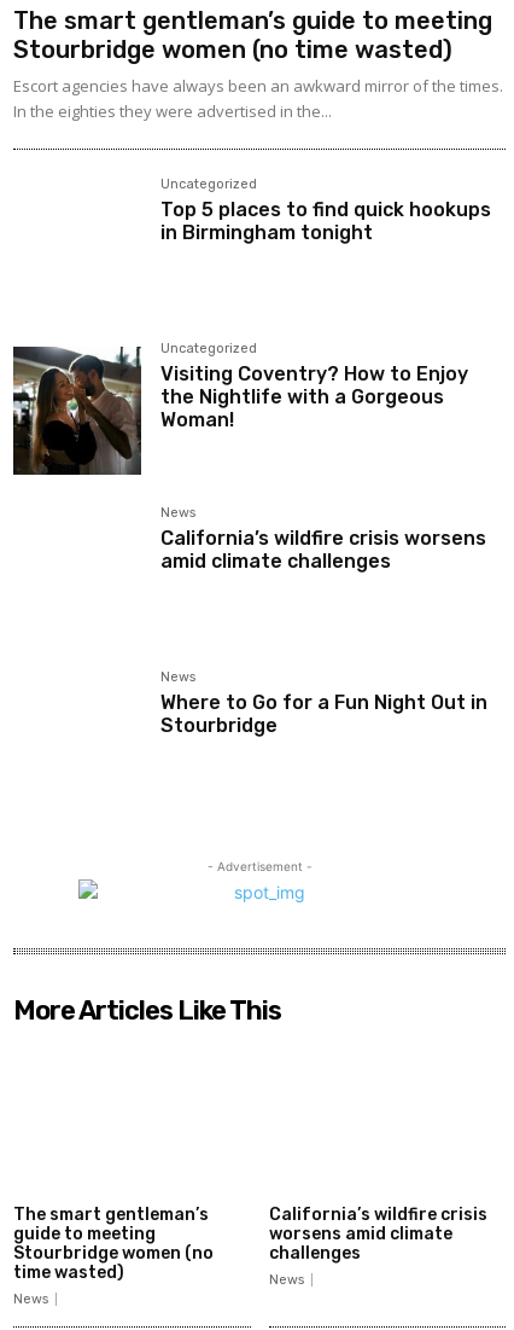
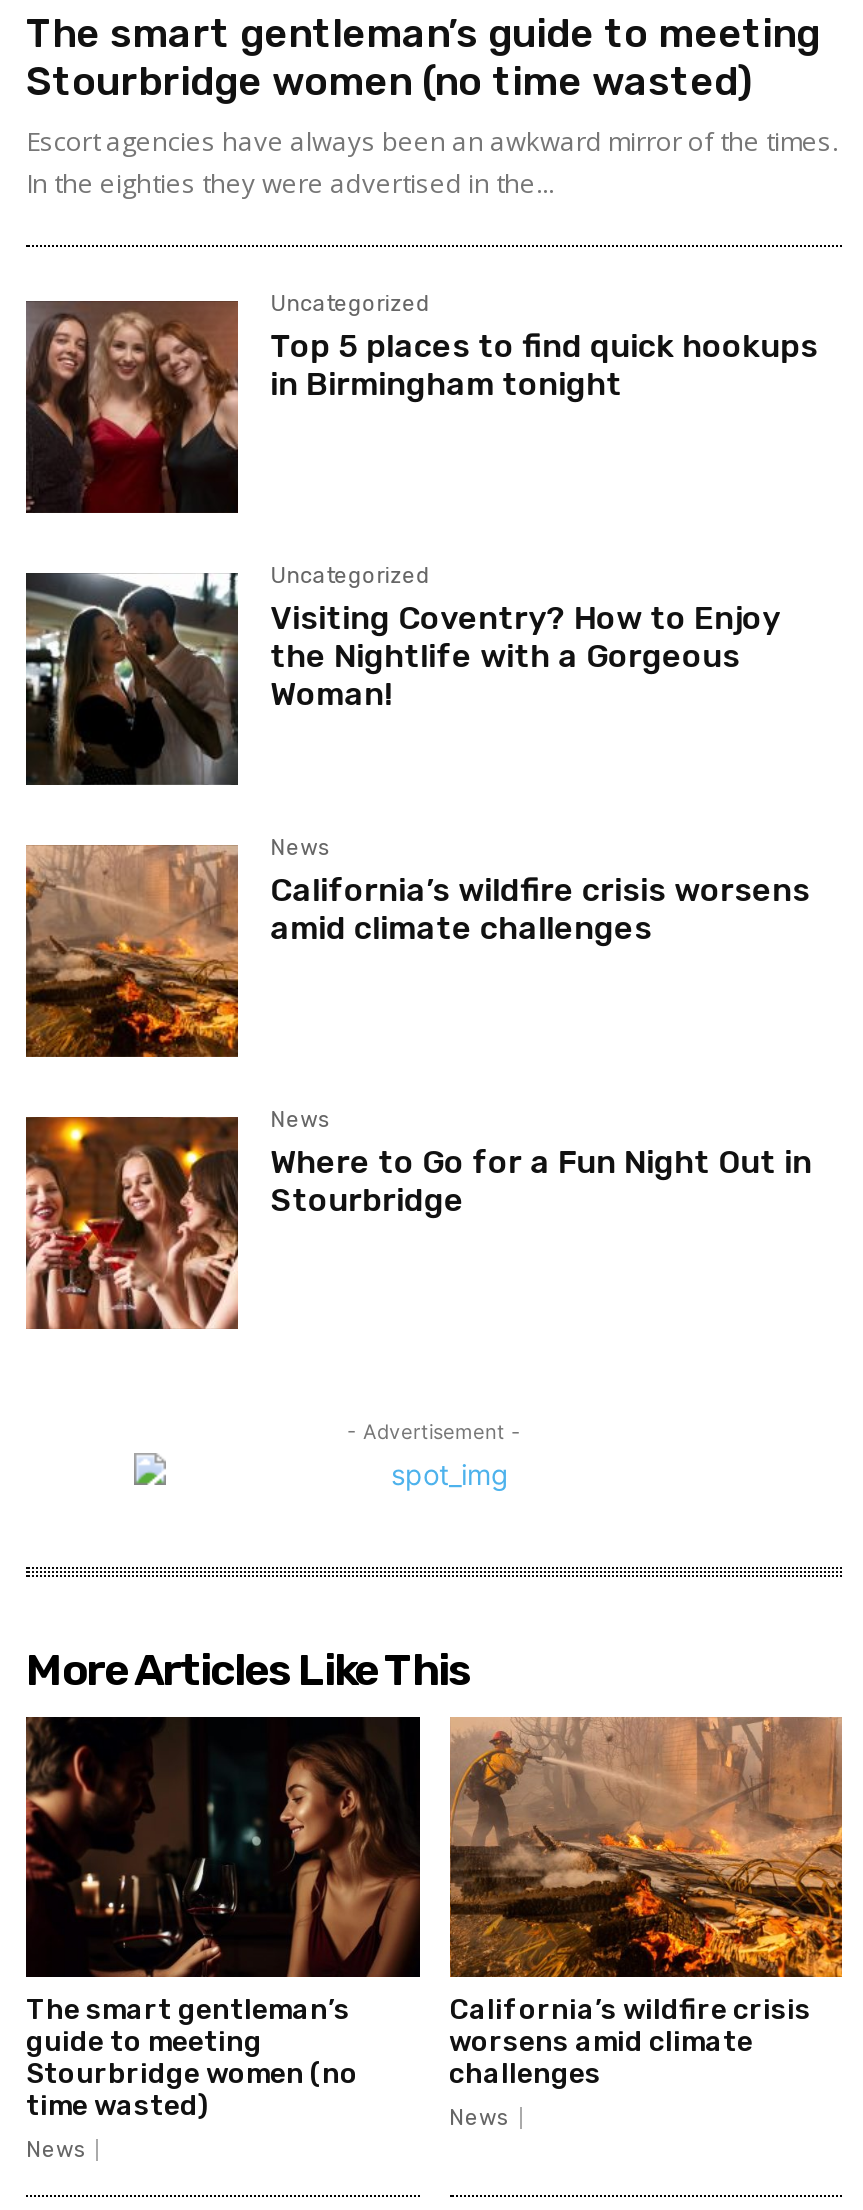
+ [image]

+ [image]

+ [image]

+ [image]

+ [image]
